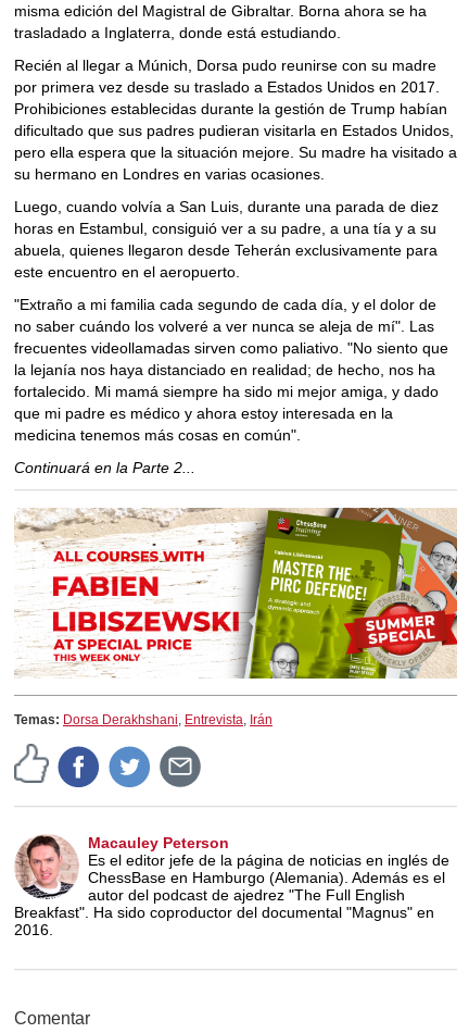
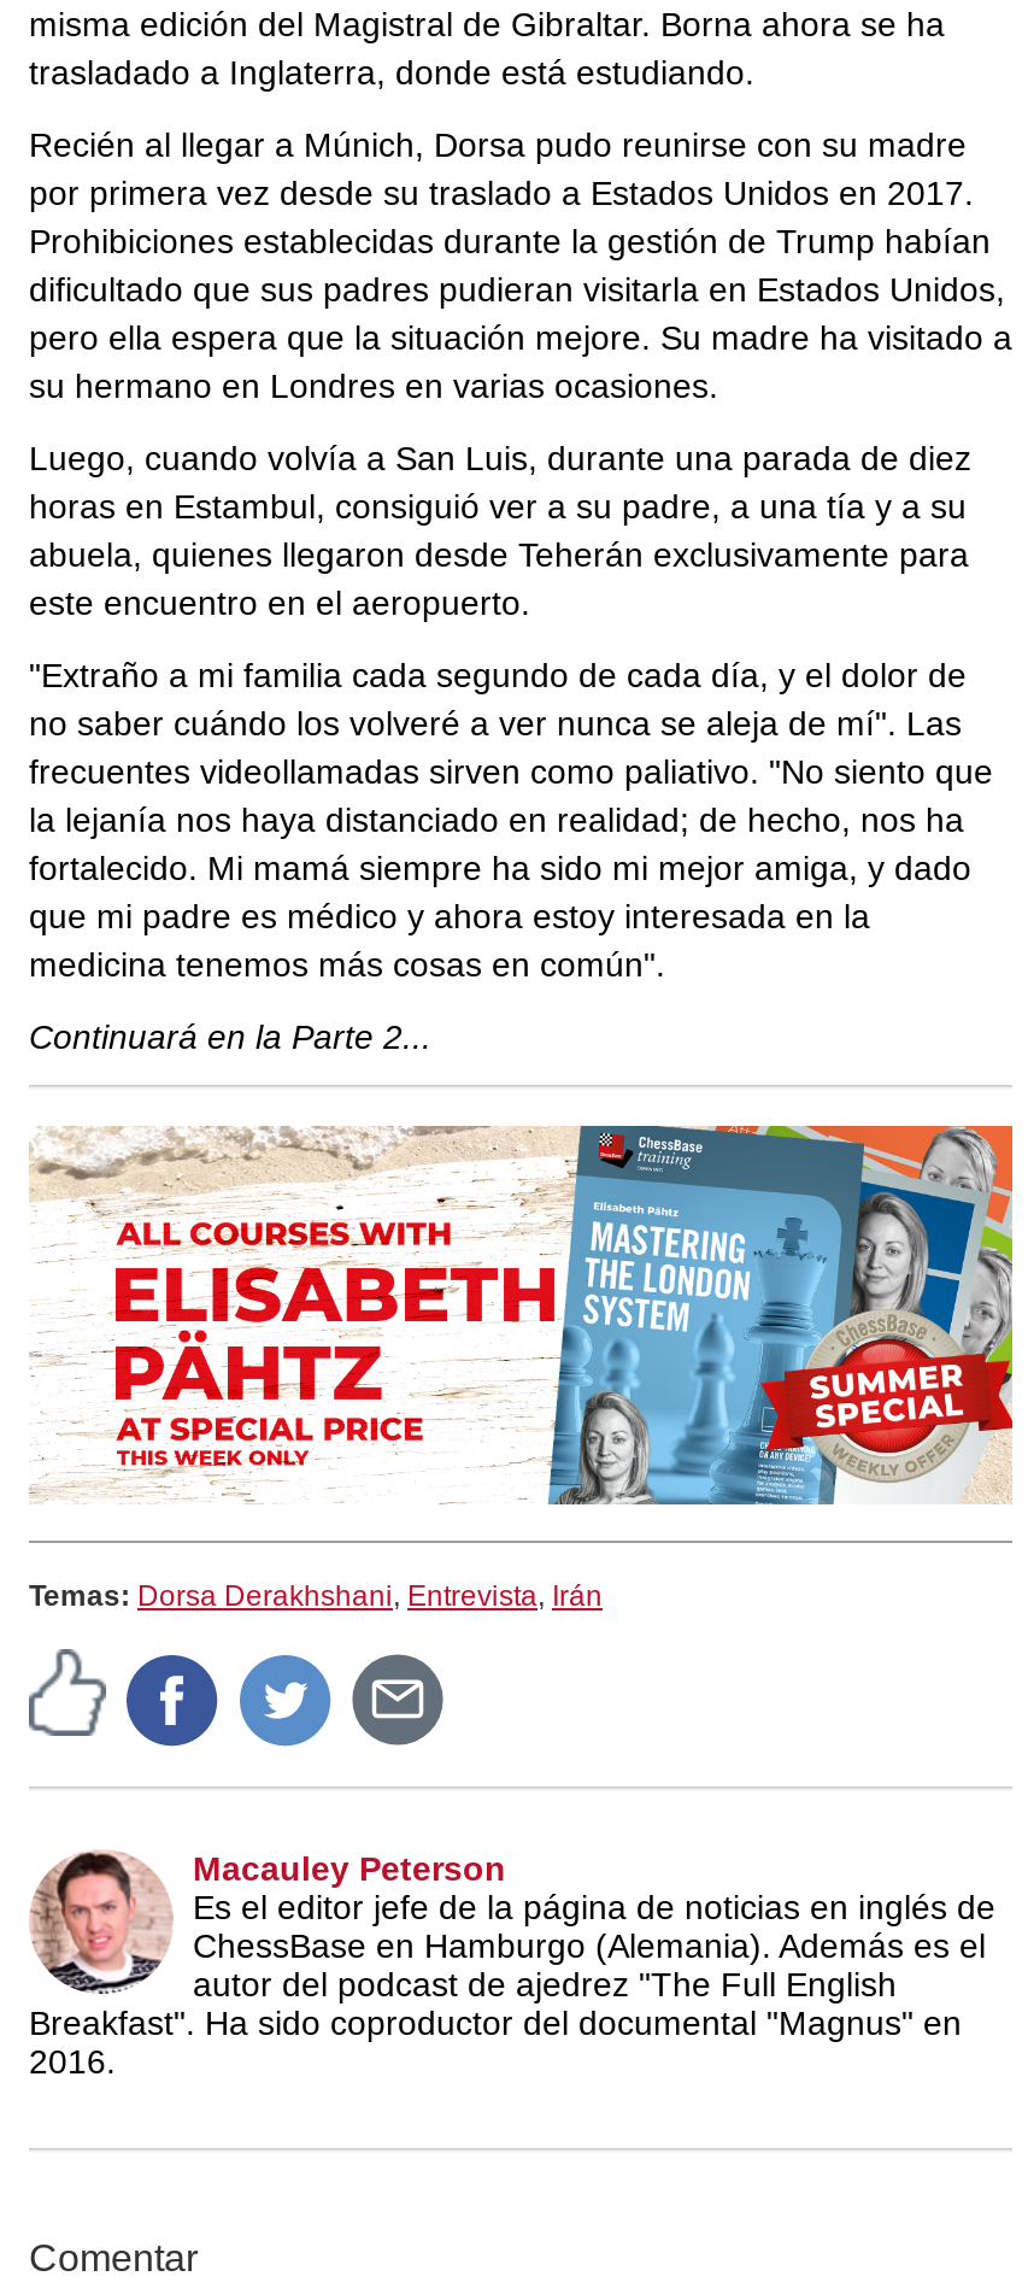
- [image]
+ [image]
